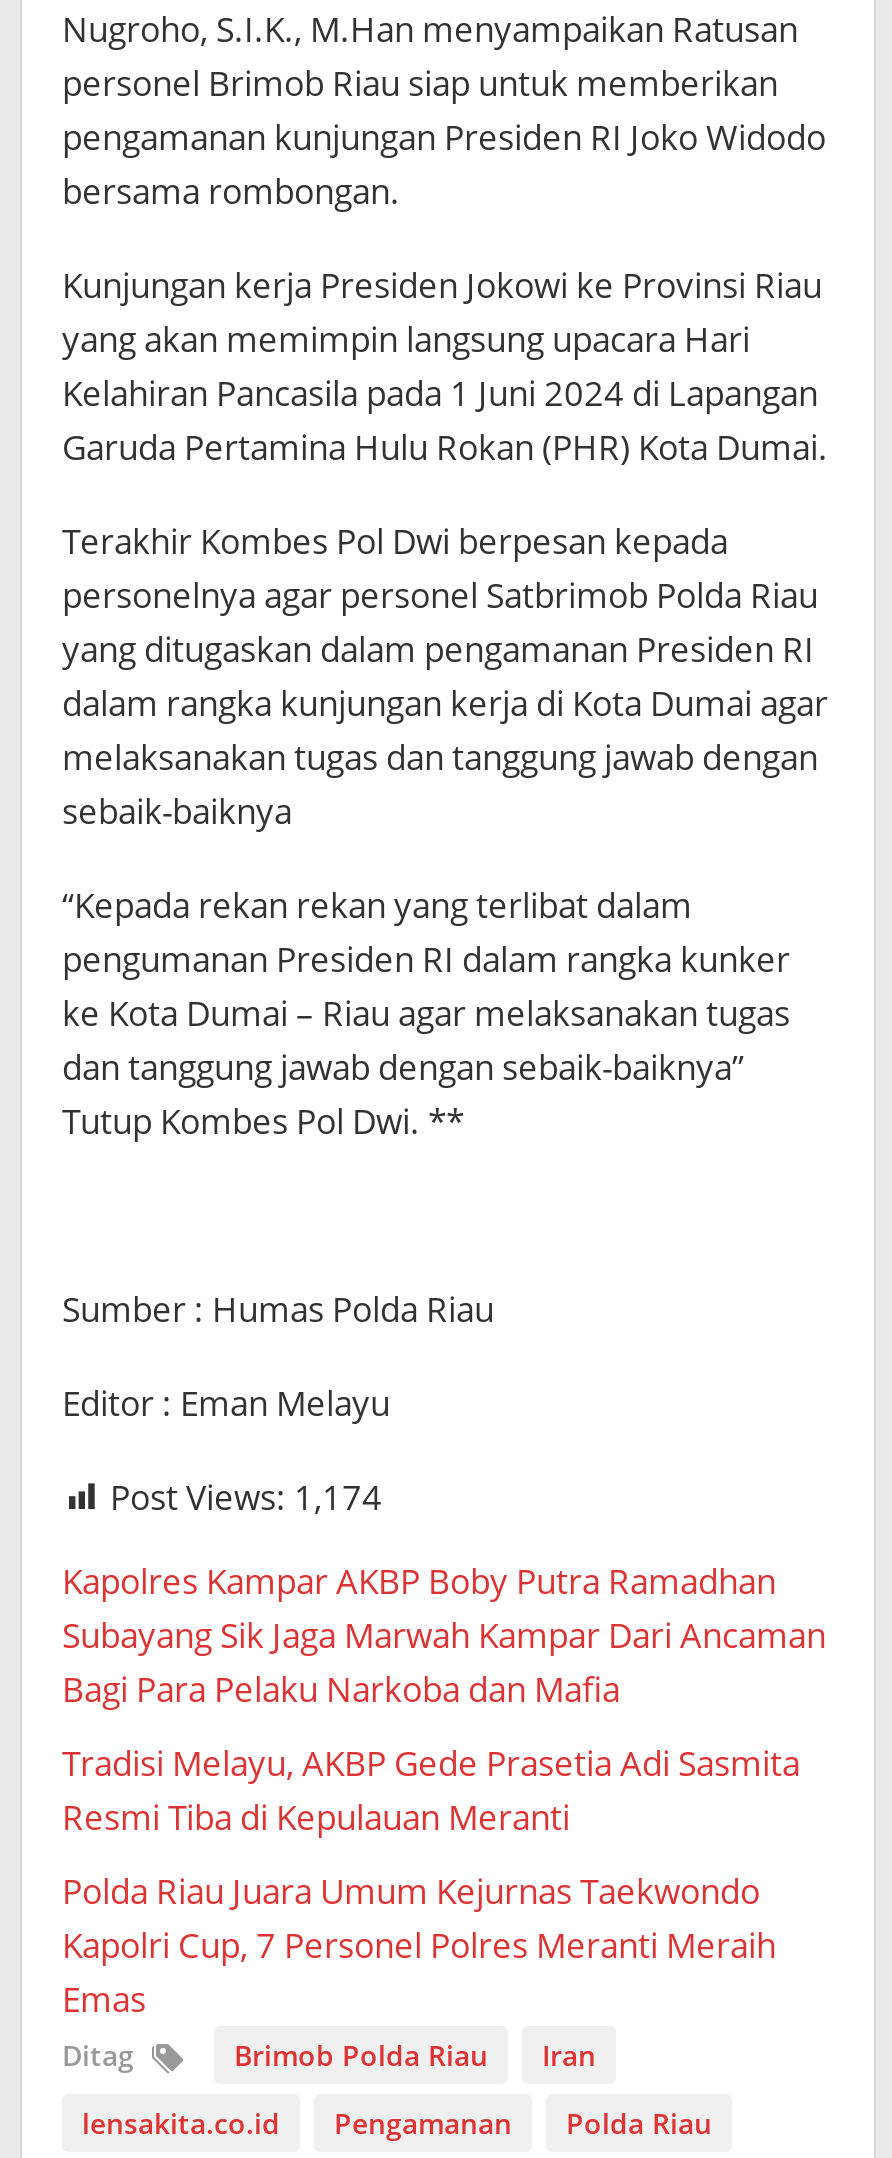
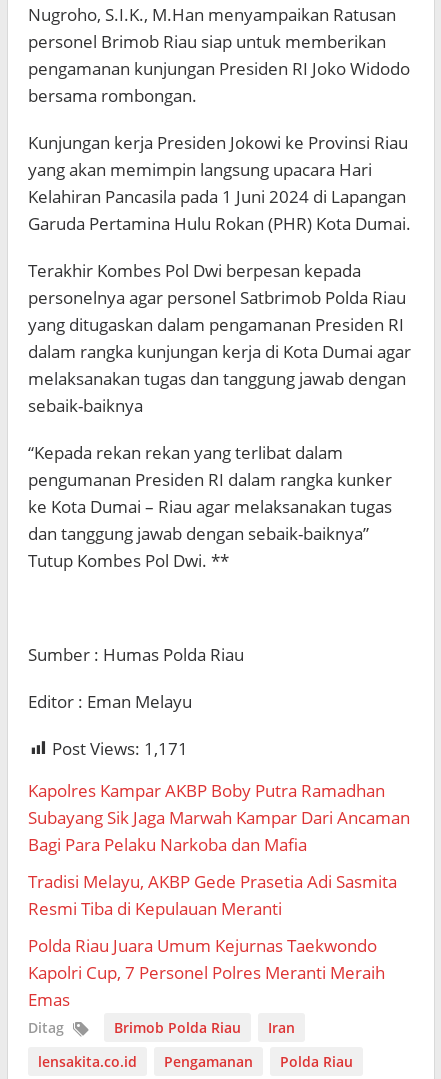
- Post Views: 1,174
+ Post Views: 1,171
